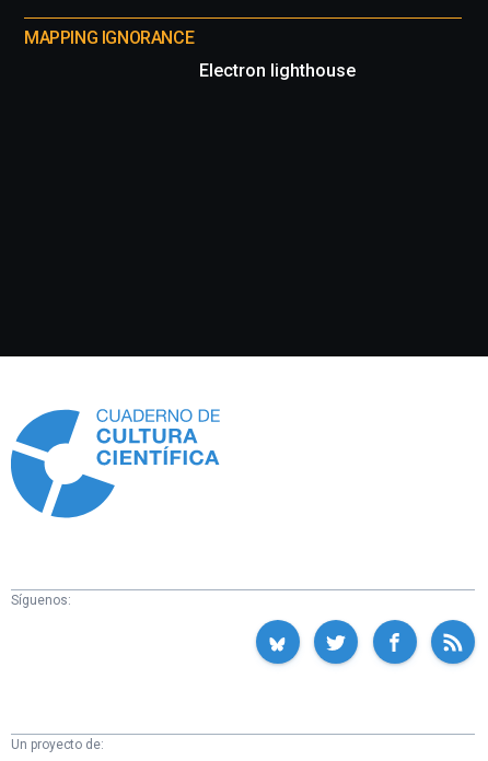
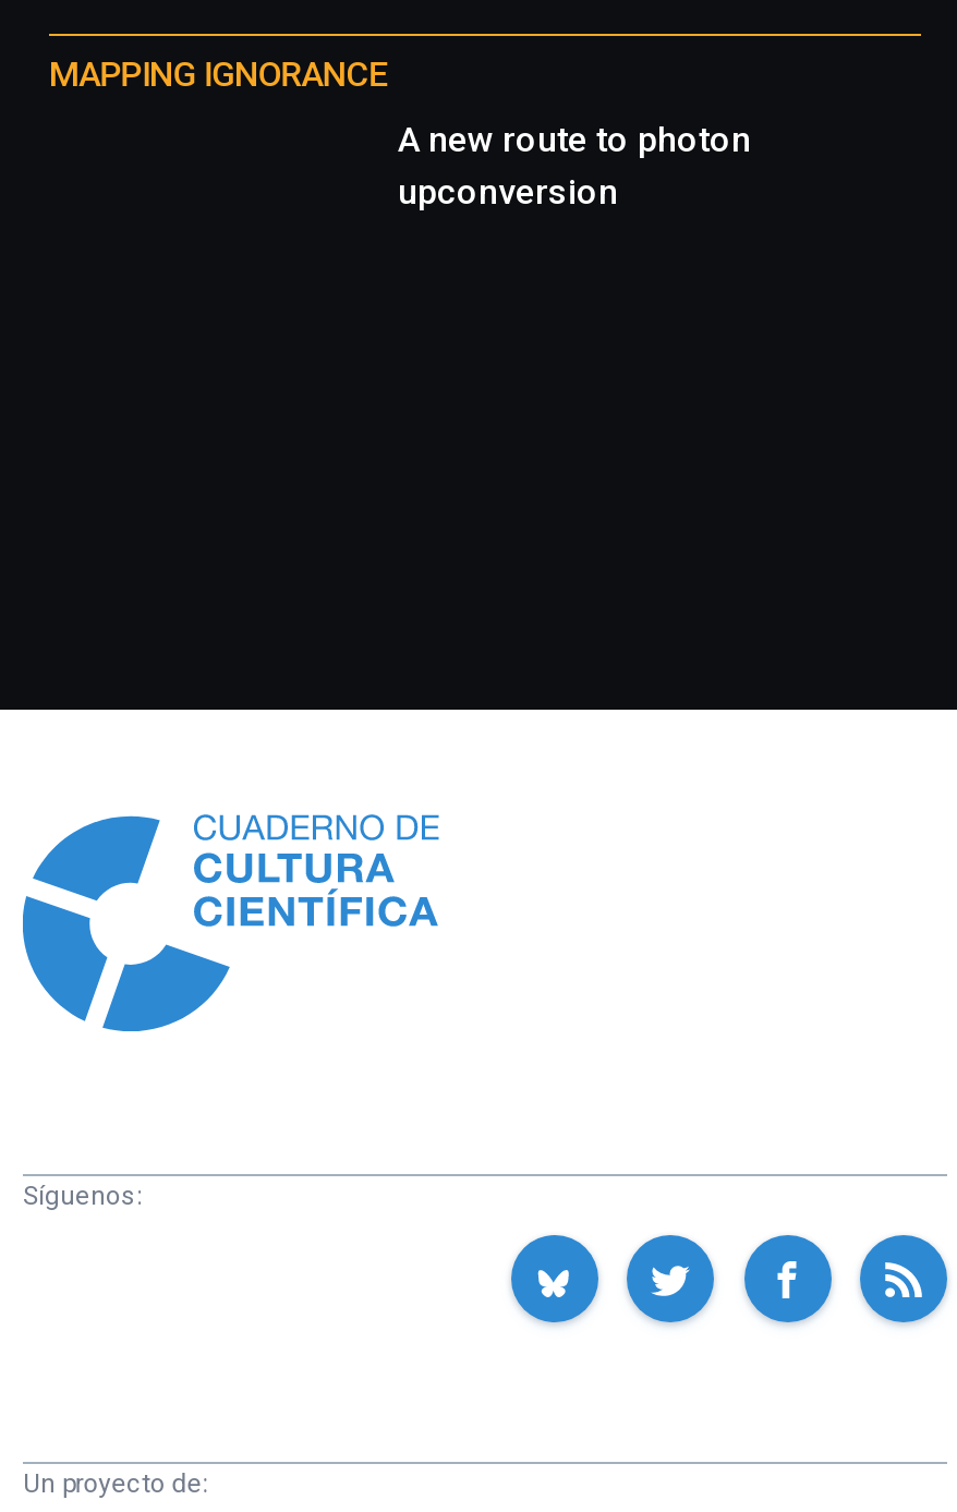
- Electron lighthouse
+ A new route to photon
+ upconversion
